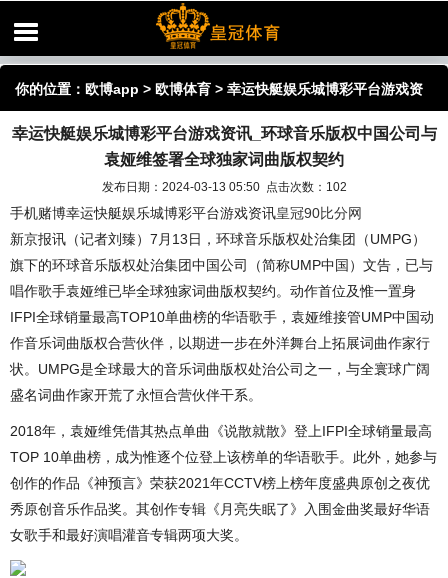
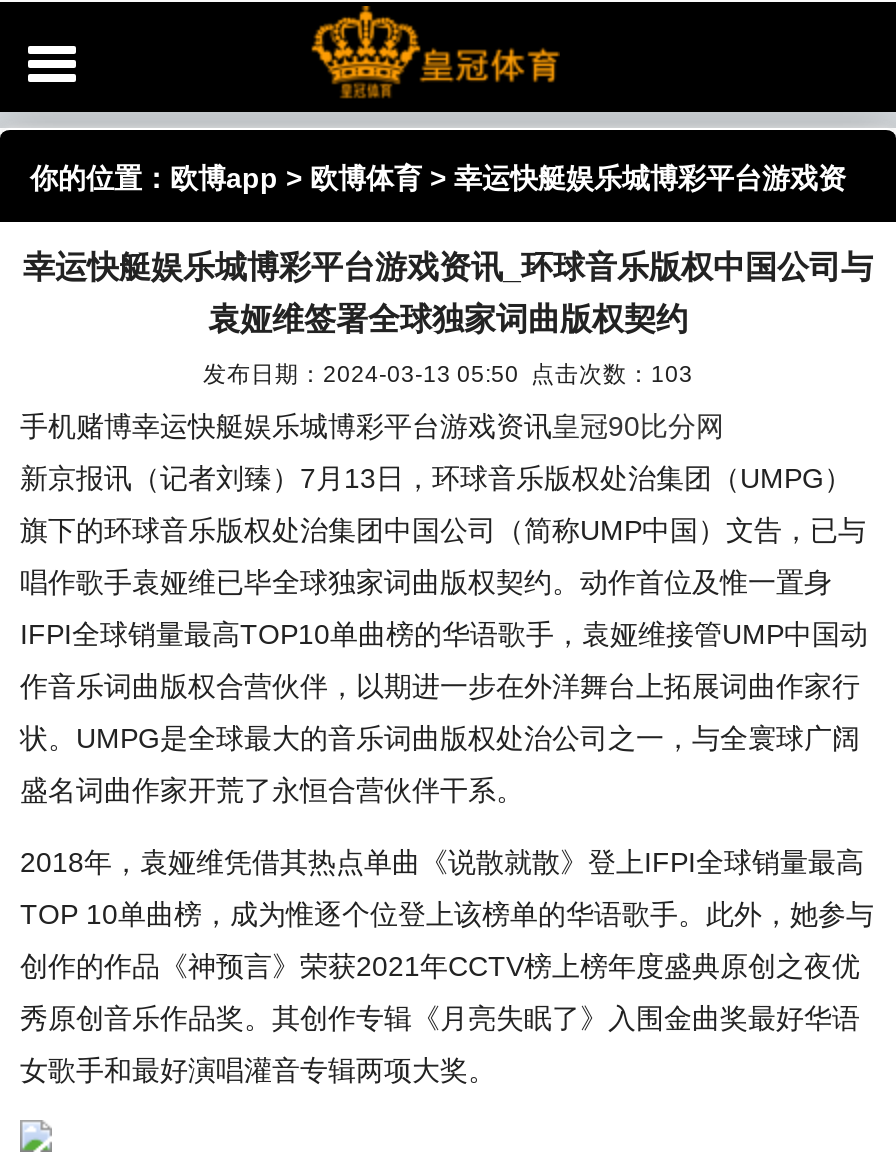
- 发布日期：2024-03-13 05:50 点击次数：102
+ 发布日期：2024-03-13 05:50 点击次数：103
